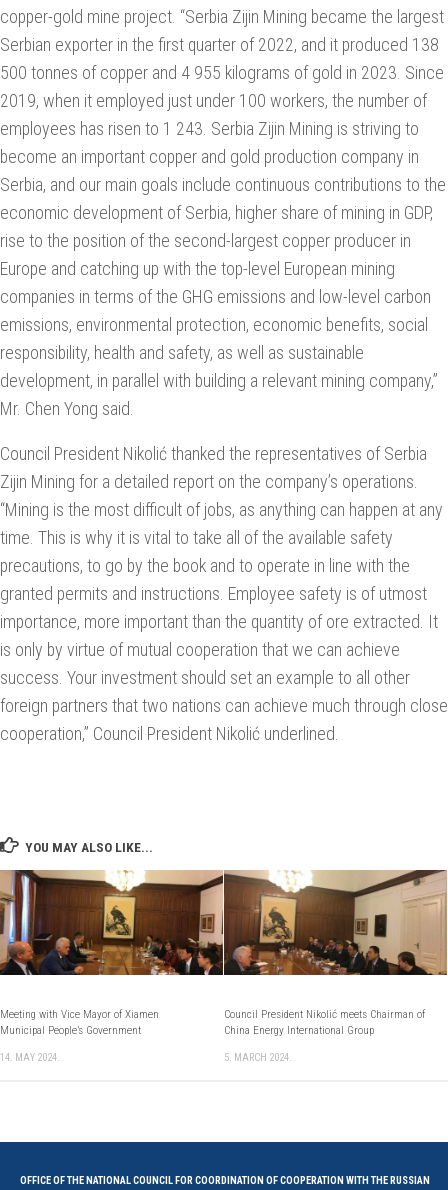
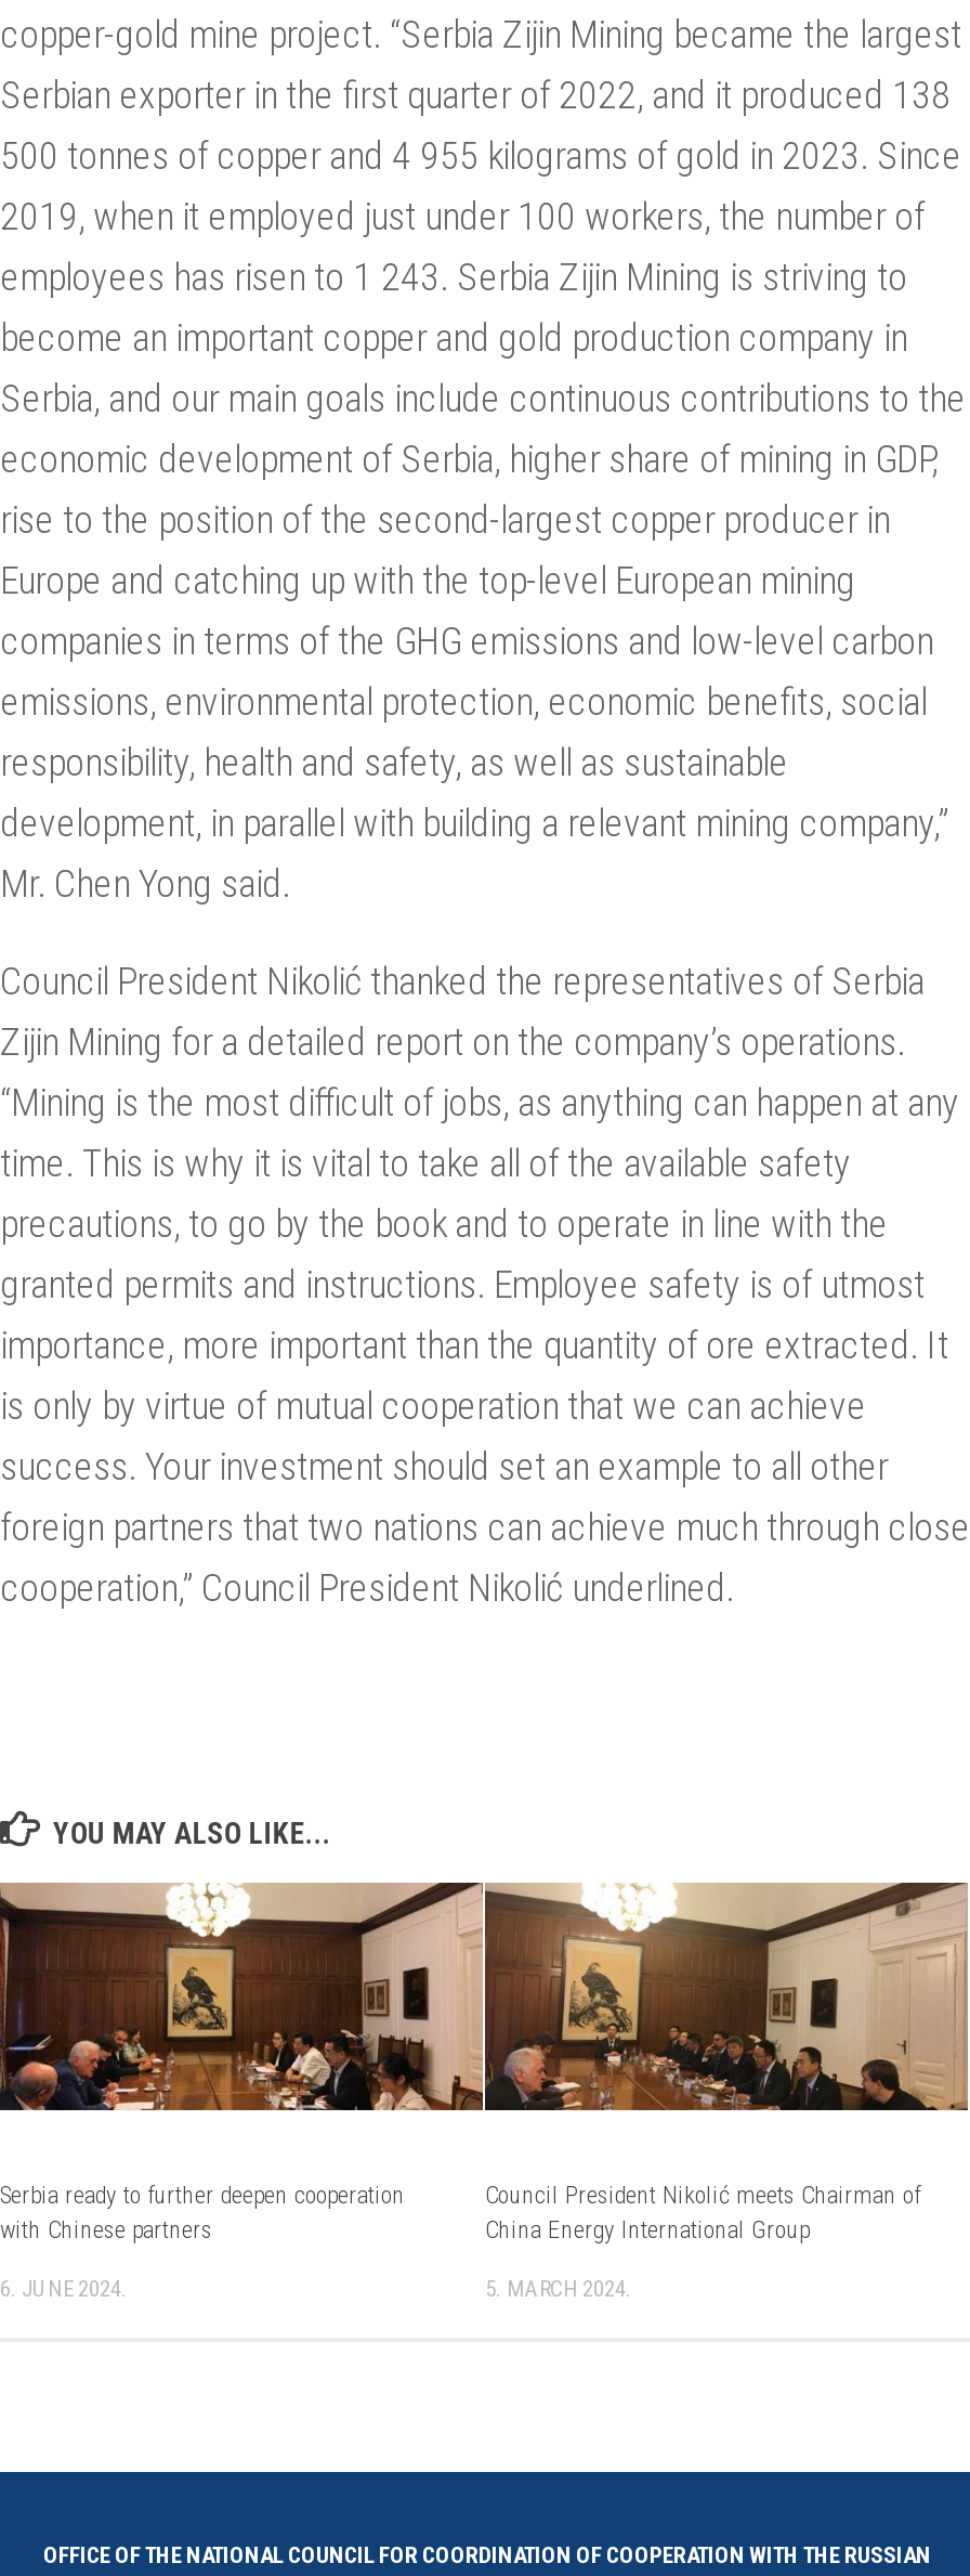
- [image]
- Meeting with Vice Mayor of Xiamen
- Municipal People’s Government
+ [image]
+ Serbia ready to further deepen cooperation
+ with Chinese partners

- 14. MAY 2024.
+ 6. JUNE 2024.
